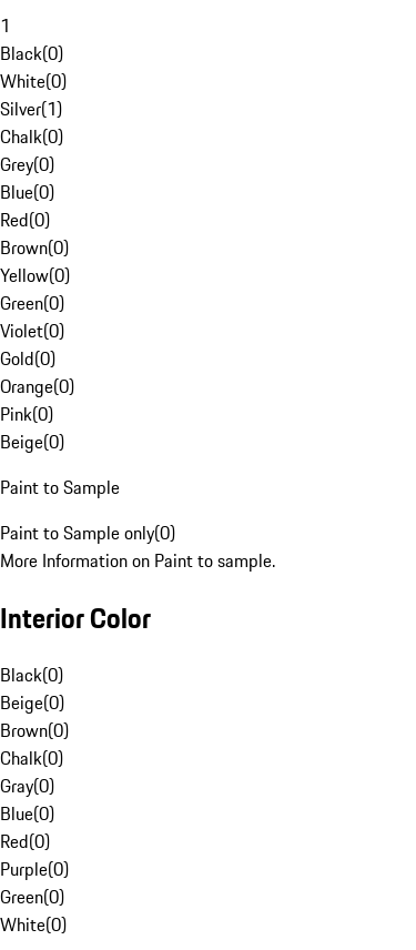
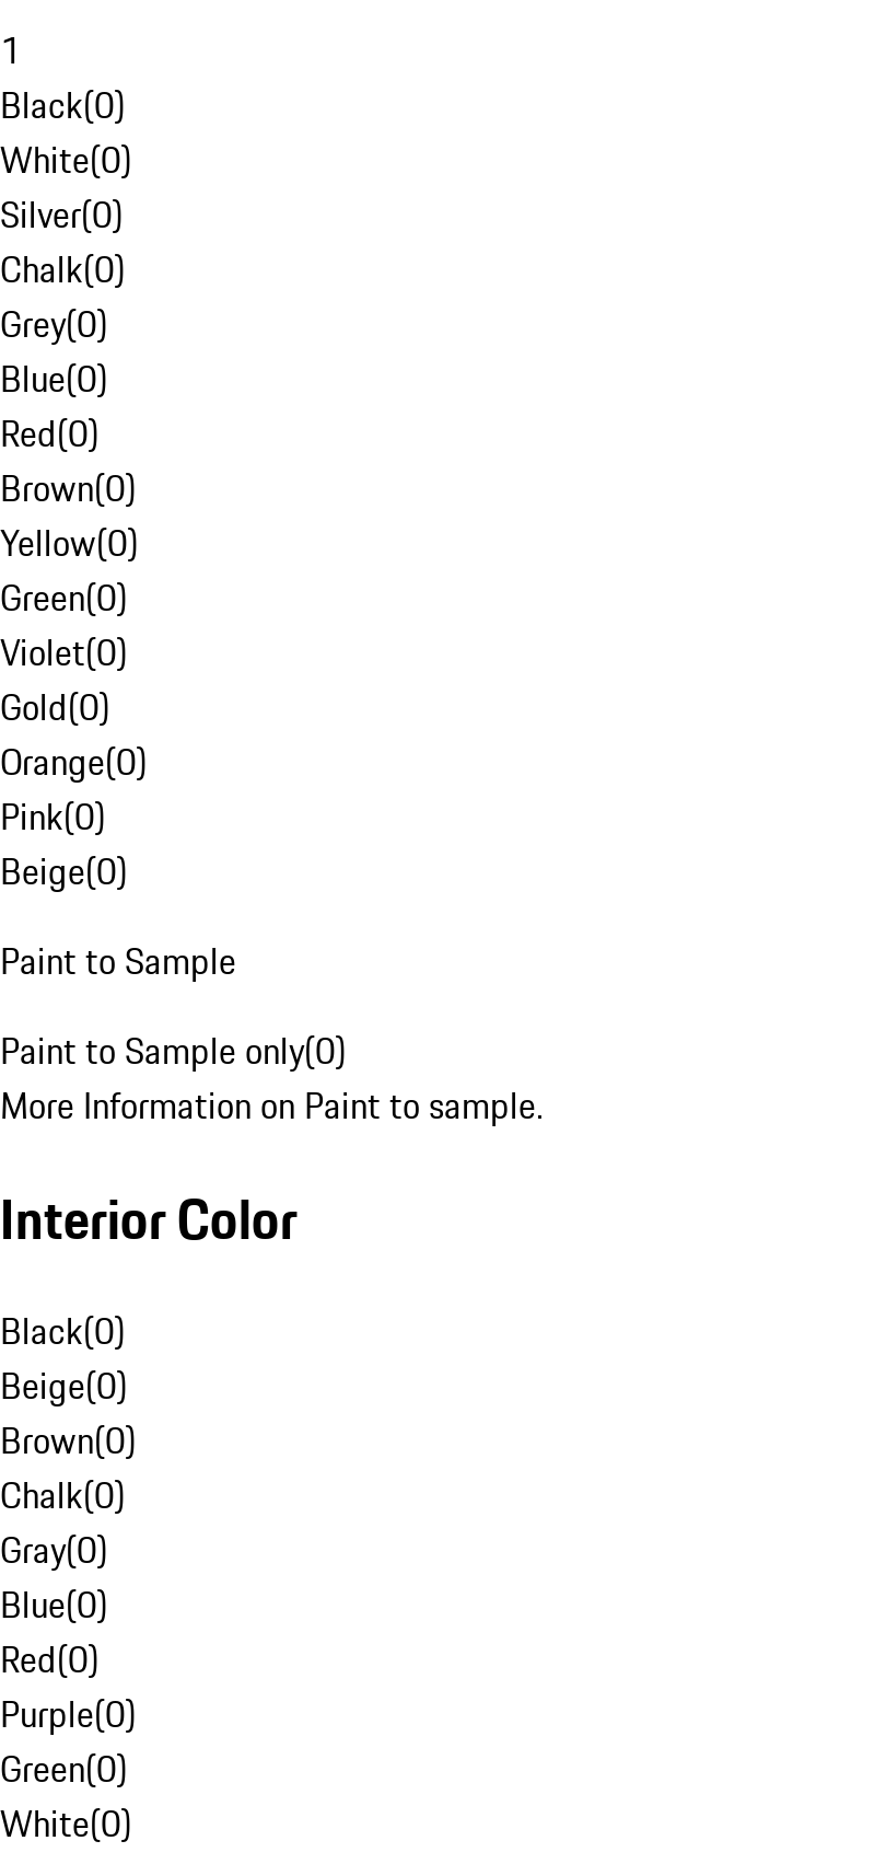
- Silver(1)
+ Silver(0)
